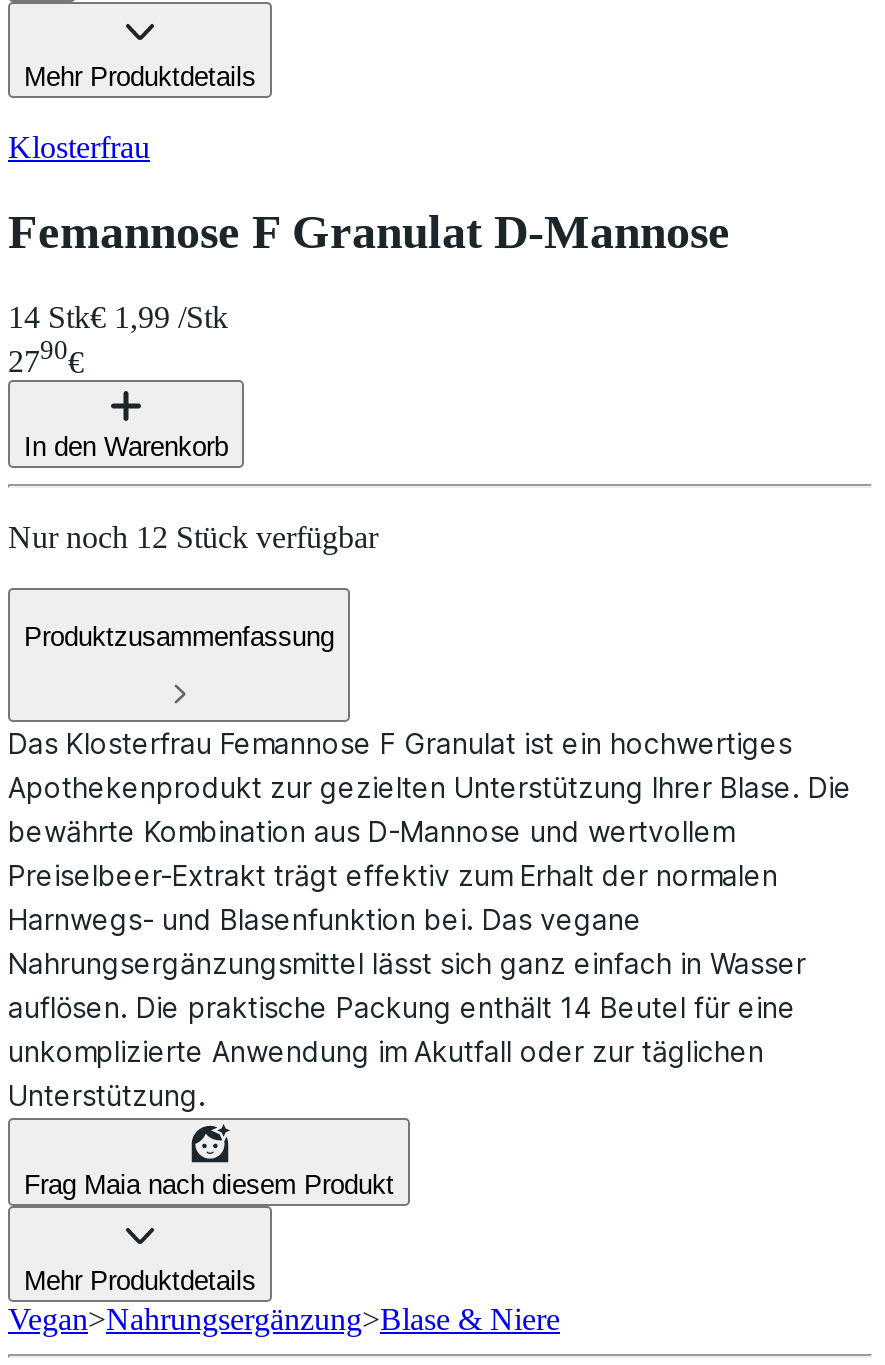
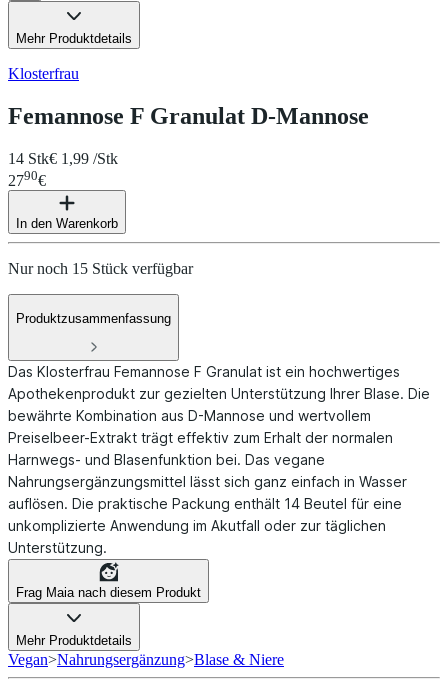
- Nur noch 12 Stück verfügbar
+ Nur noch 15 Stück verfügbar
